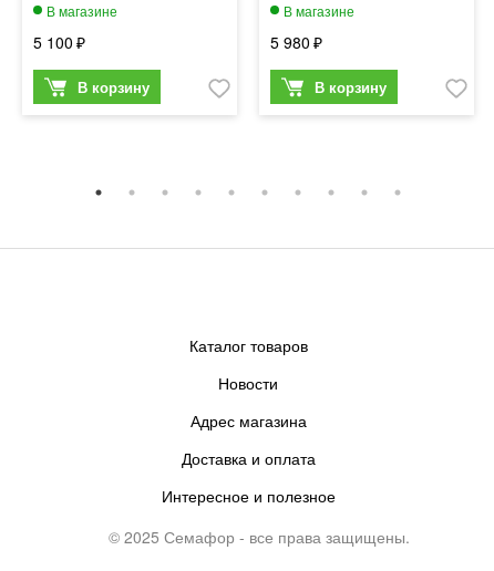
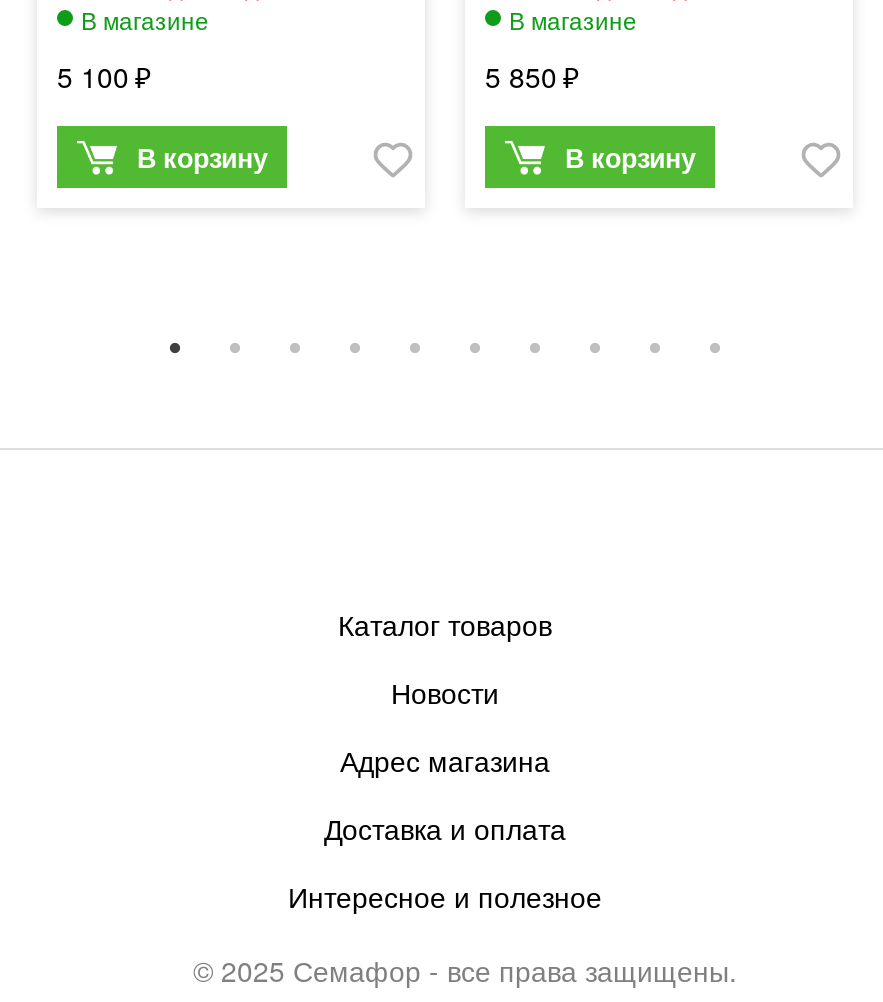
- 5 980
+ 5 850
